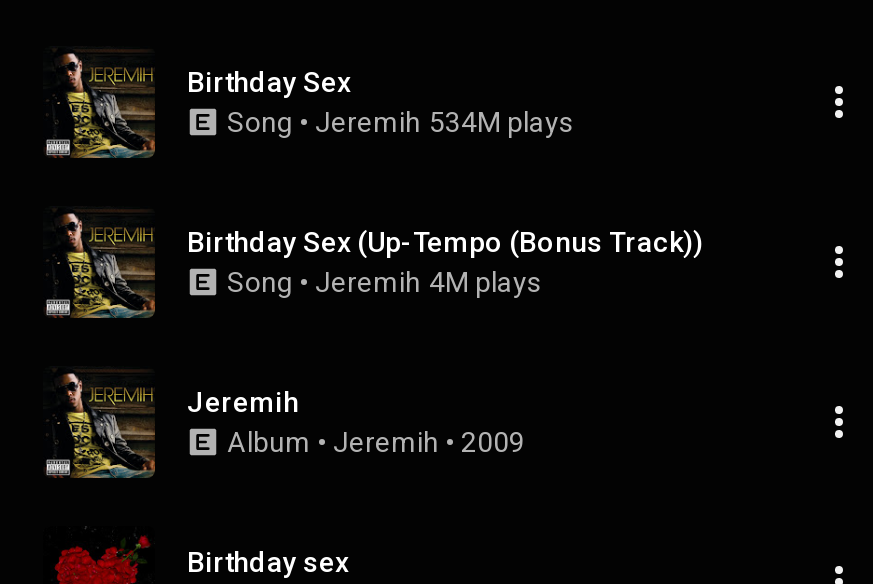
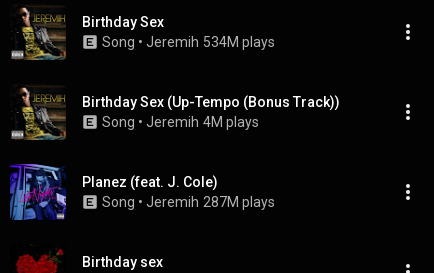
- [image]
- Jeremih
- Album • Jeremih • 2009
+ [image]
+ Planez (feat. J. Cole)
+ Song • Jeremih 287M plays
